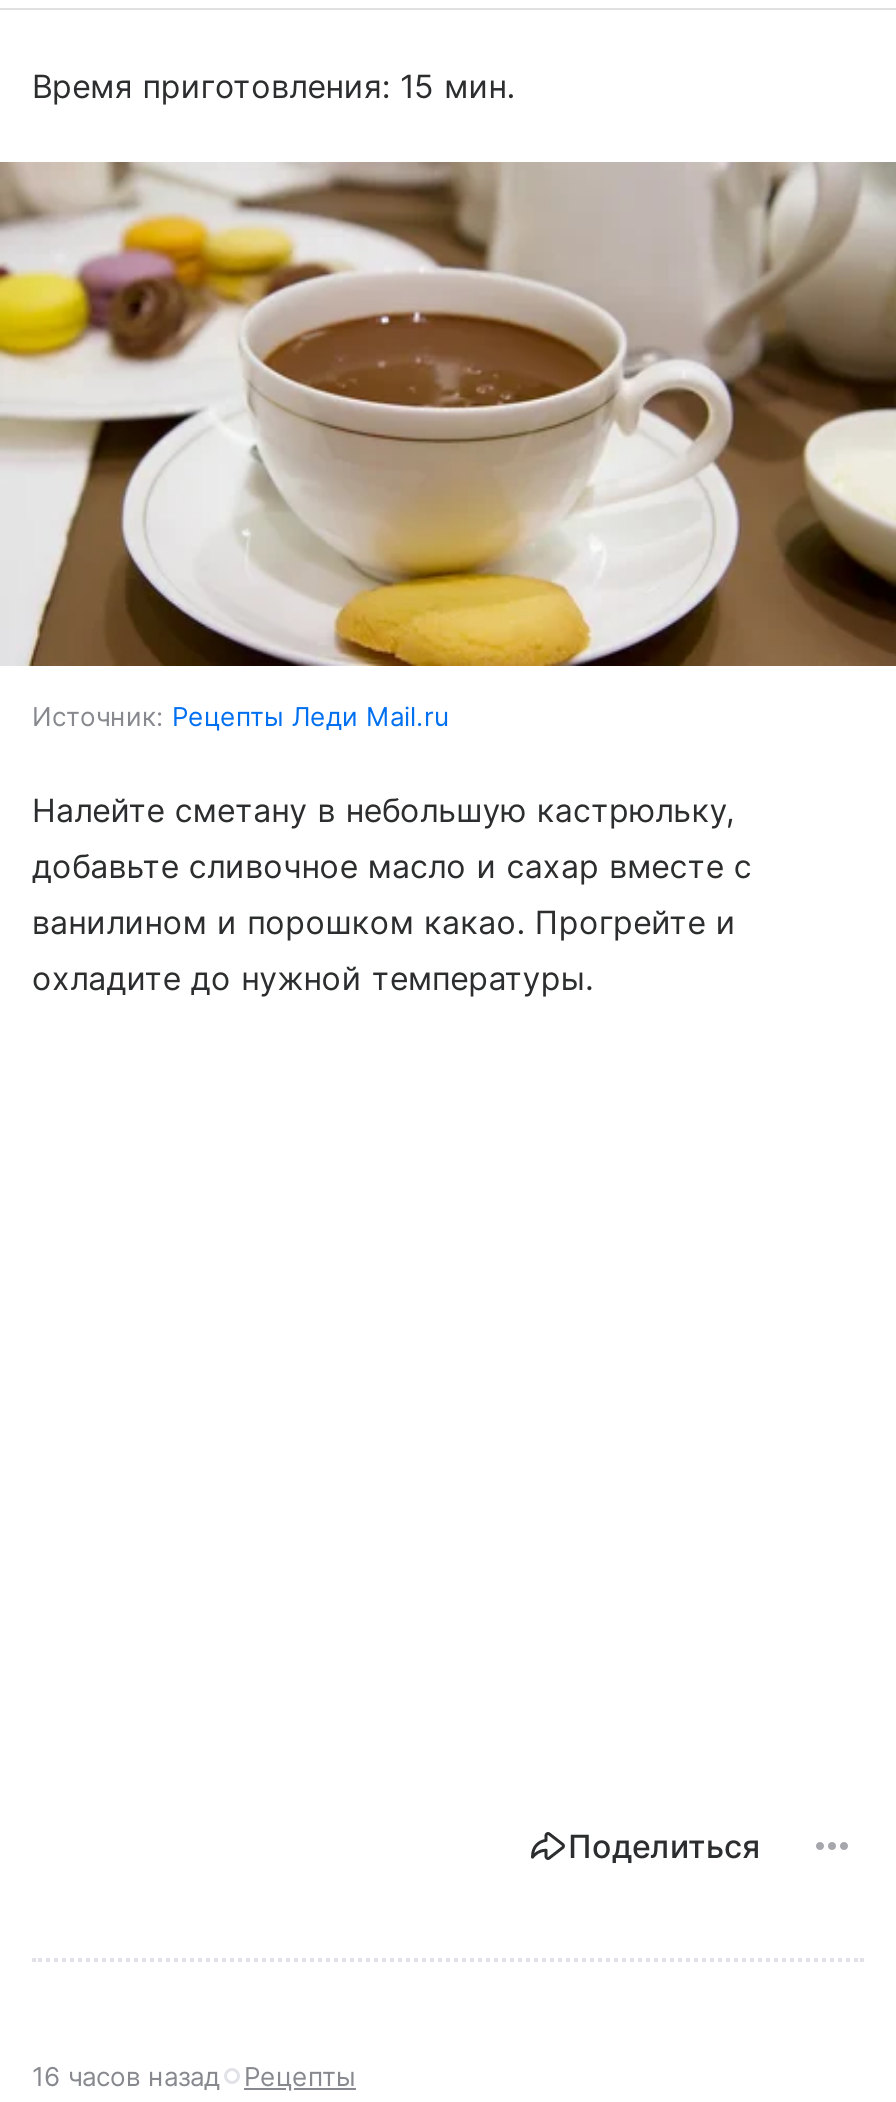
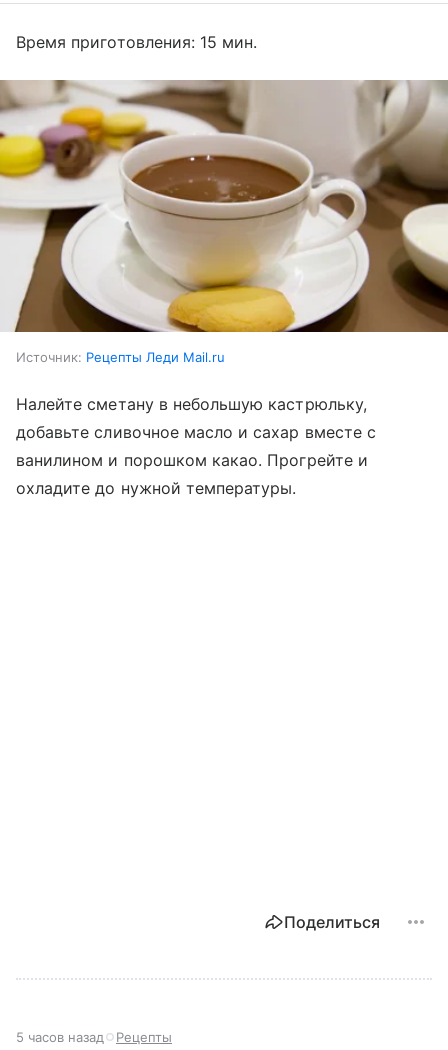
- 16 часов назад Рецепты
+ 5 часов назад Рецепты
